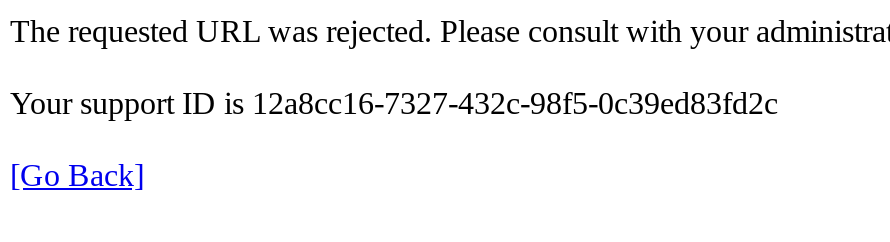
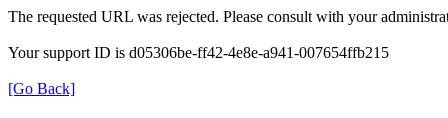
- Your support ID is 12a8cc16-7327-432c-98f5-0c39ed83fd2c
+ Your support ID is d05306be-ff42-4e8e-a941-007654ffb215
